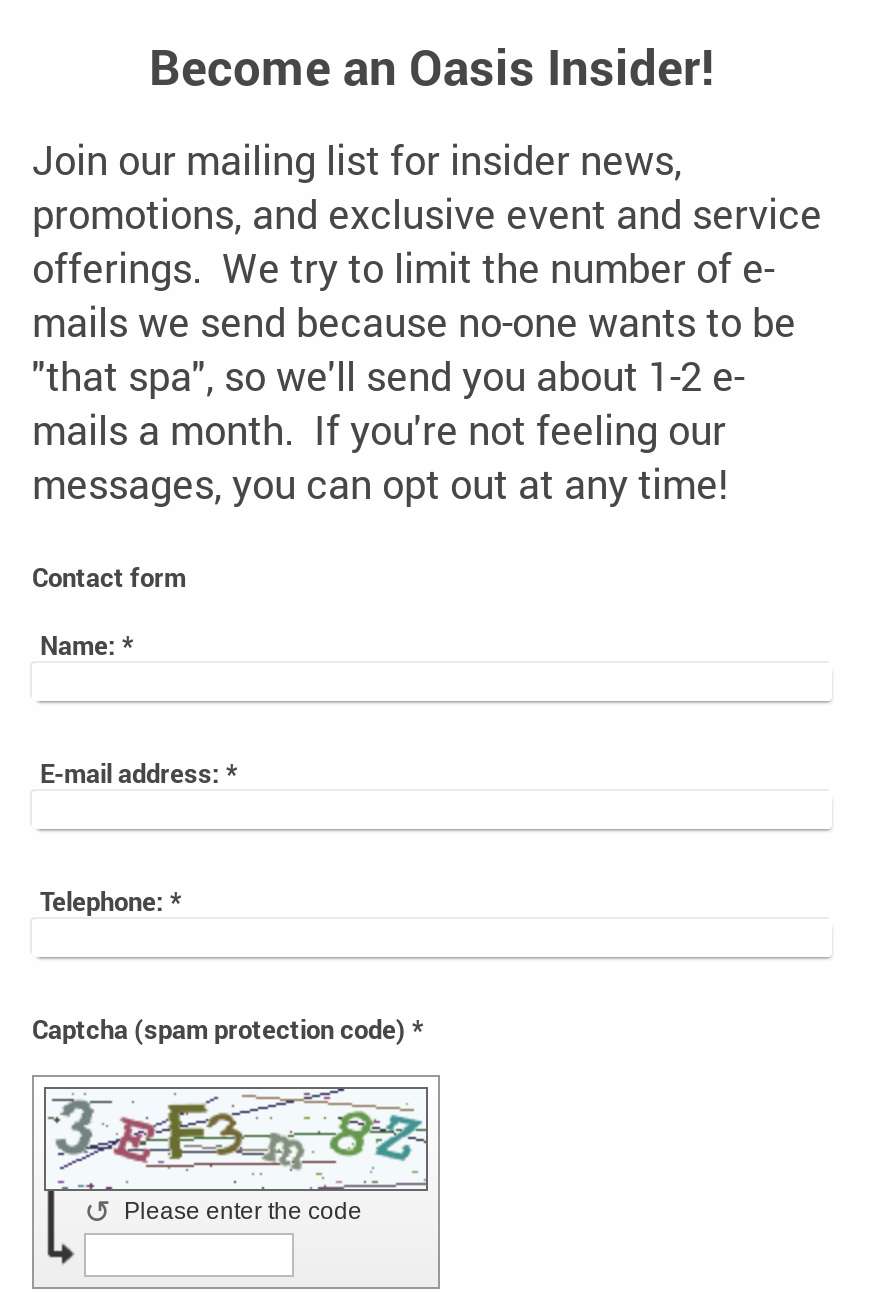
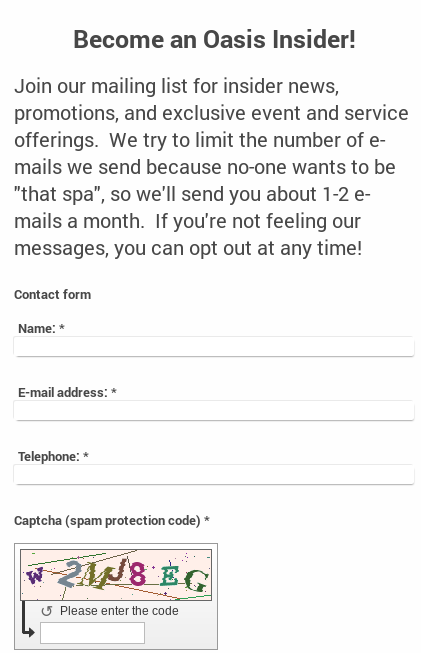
- [image]
+ [image]
